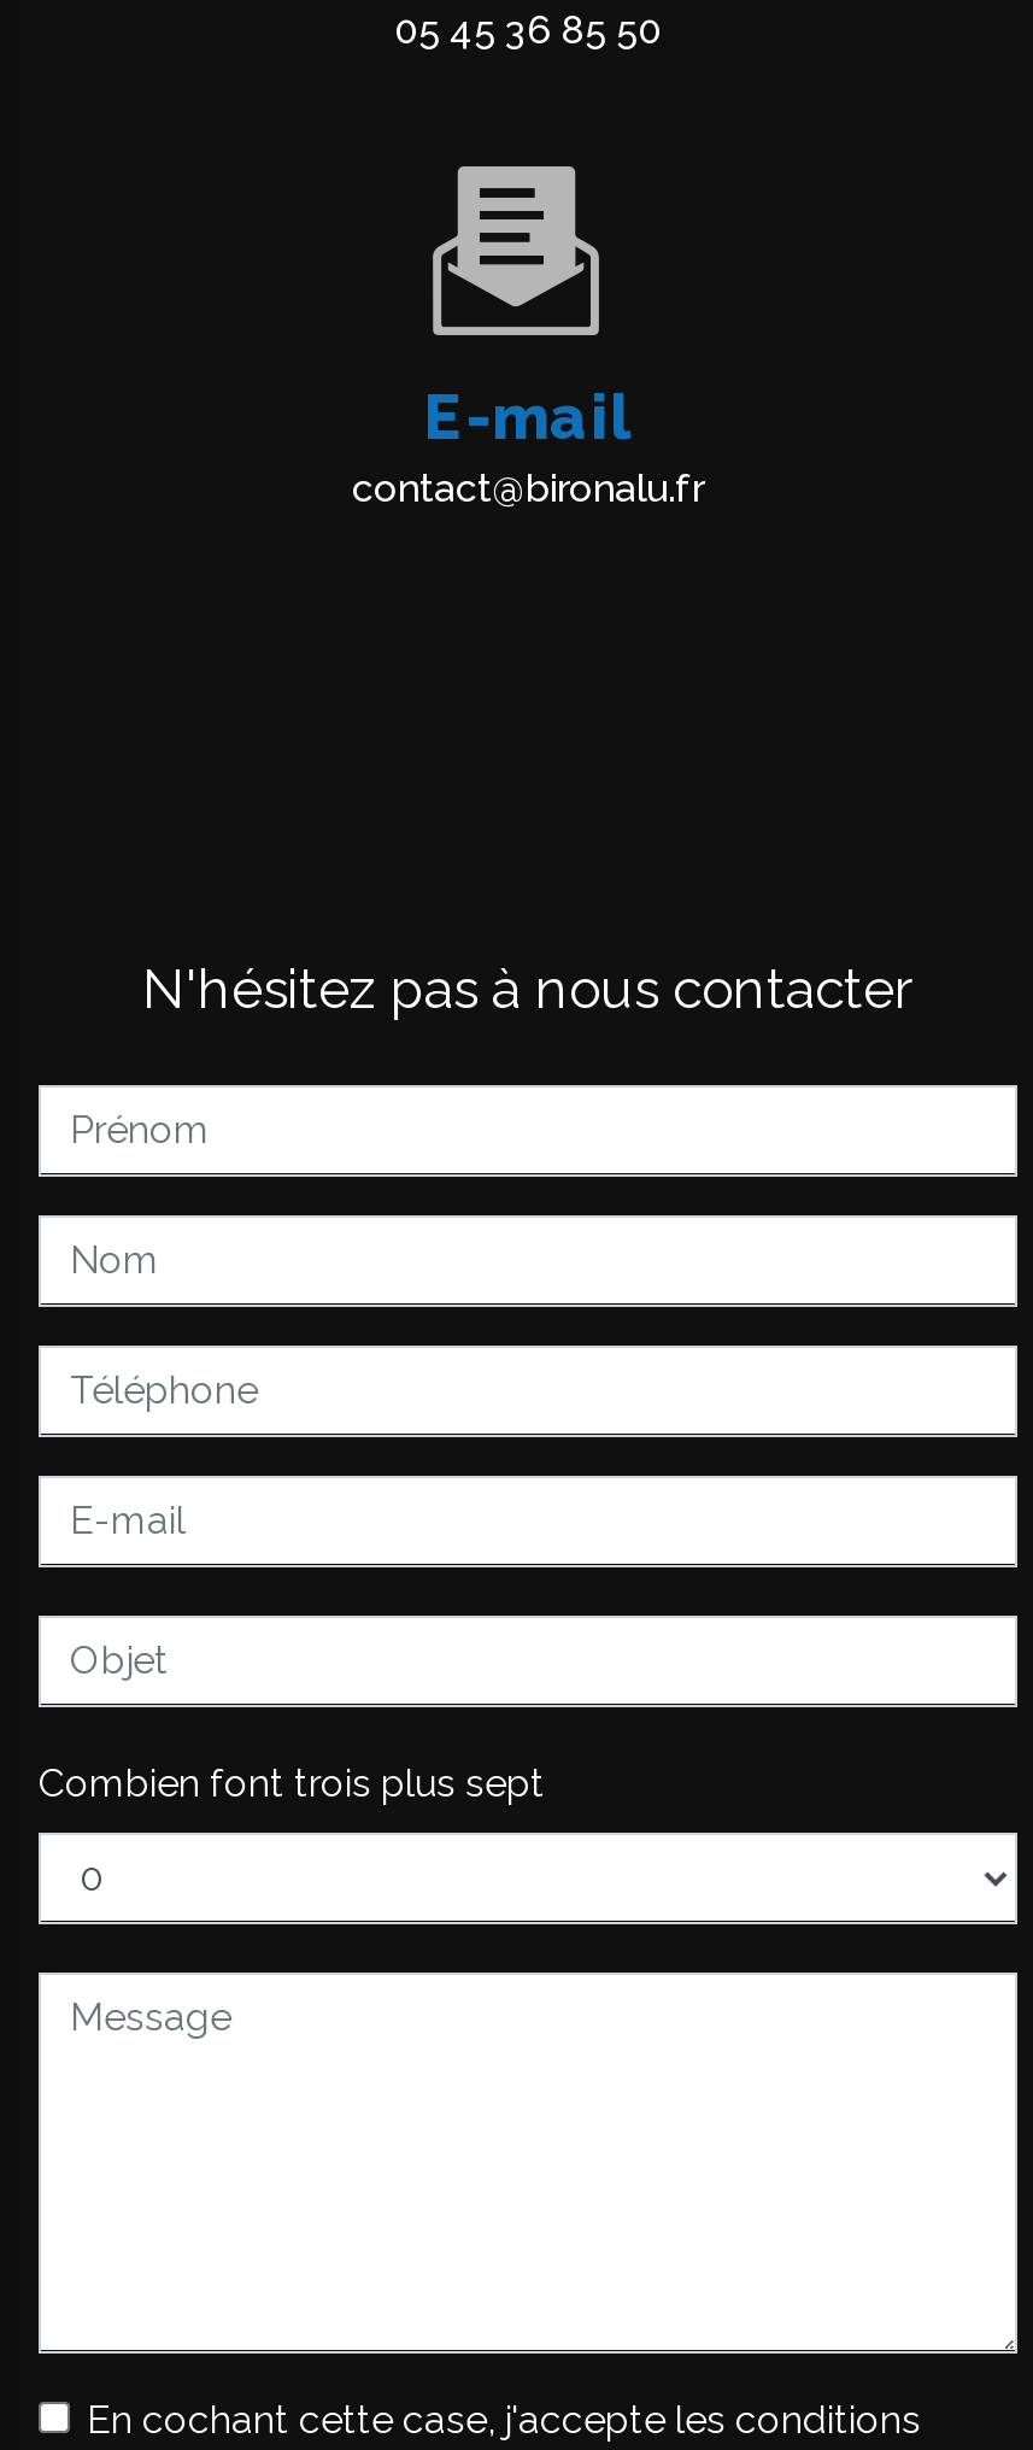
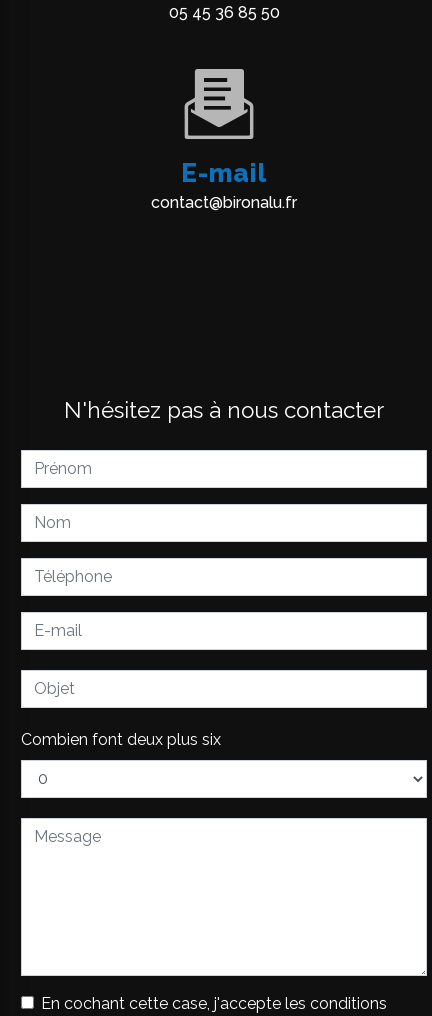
- Combien font trois plus sept
+ Combien font deux plus six
